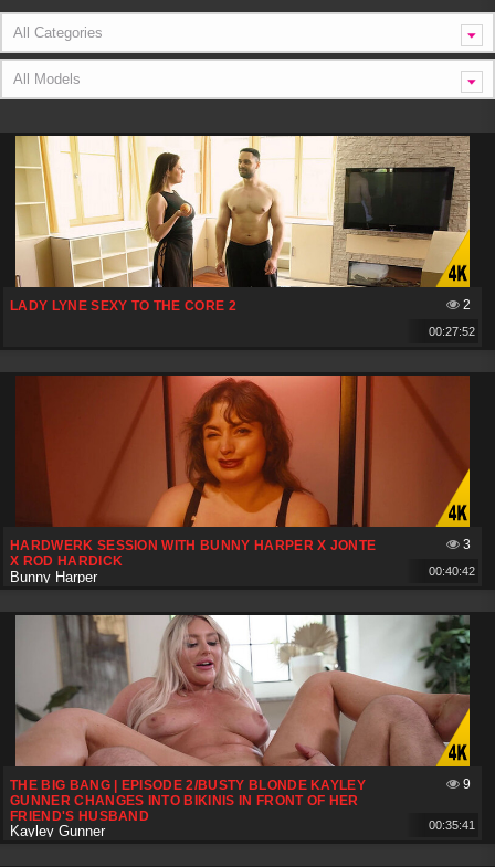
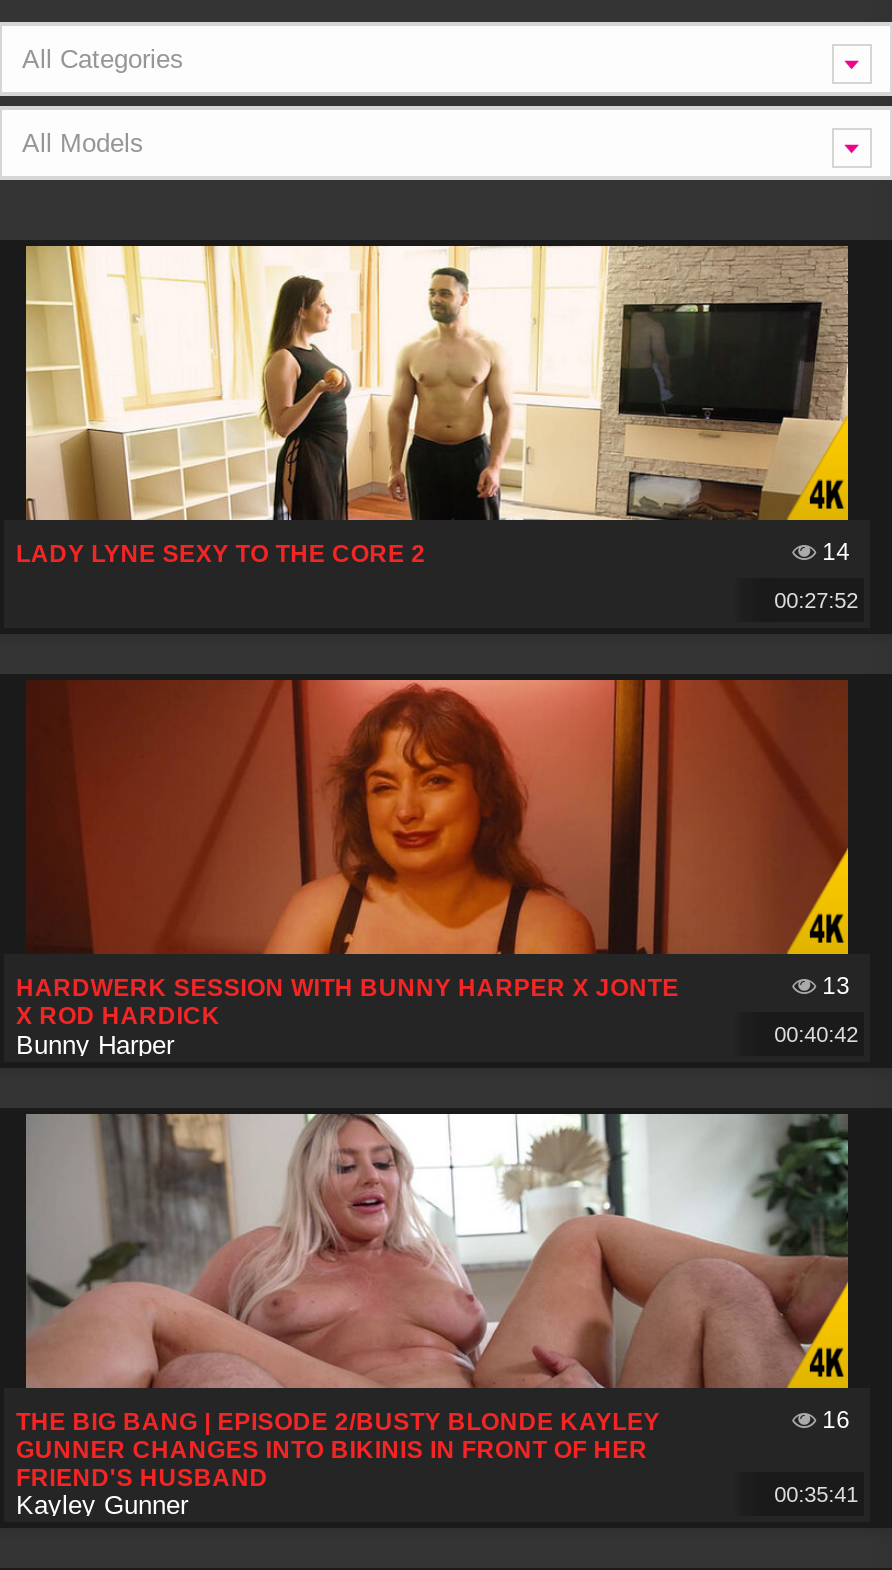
- 2
+ 14

- 3
+ 13

- 9
+ 16
